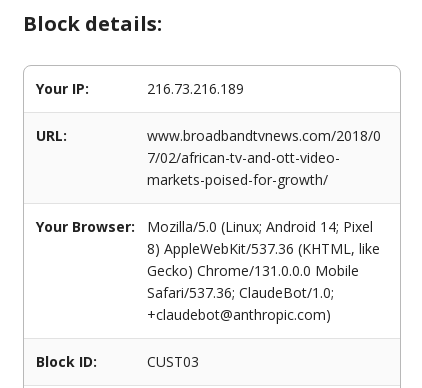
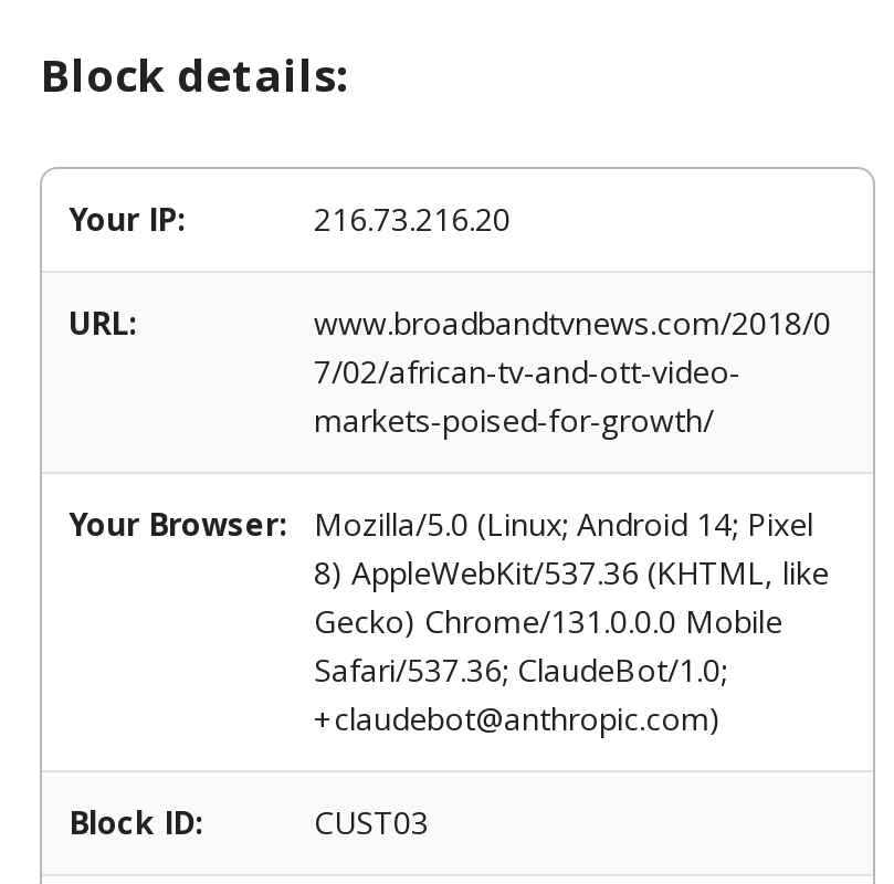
- 216.73.216.189
+ 216.73.216.20
